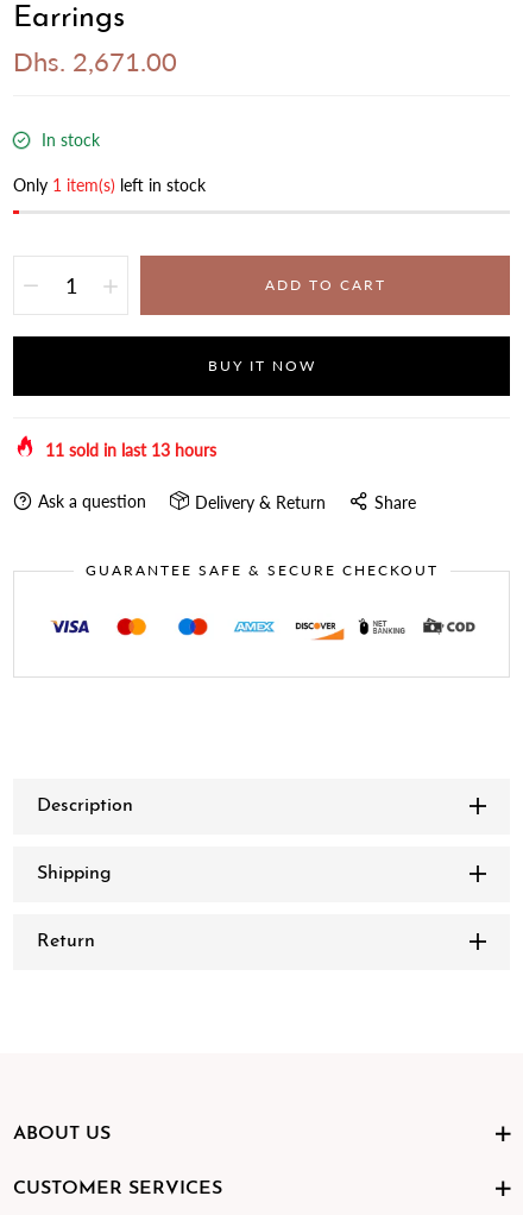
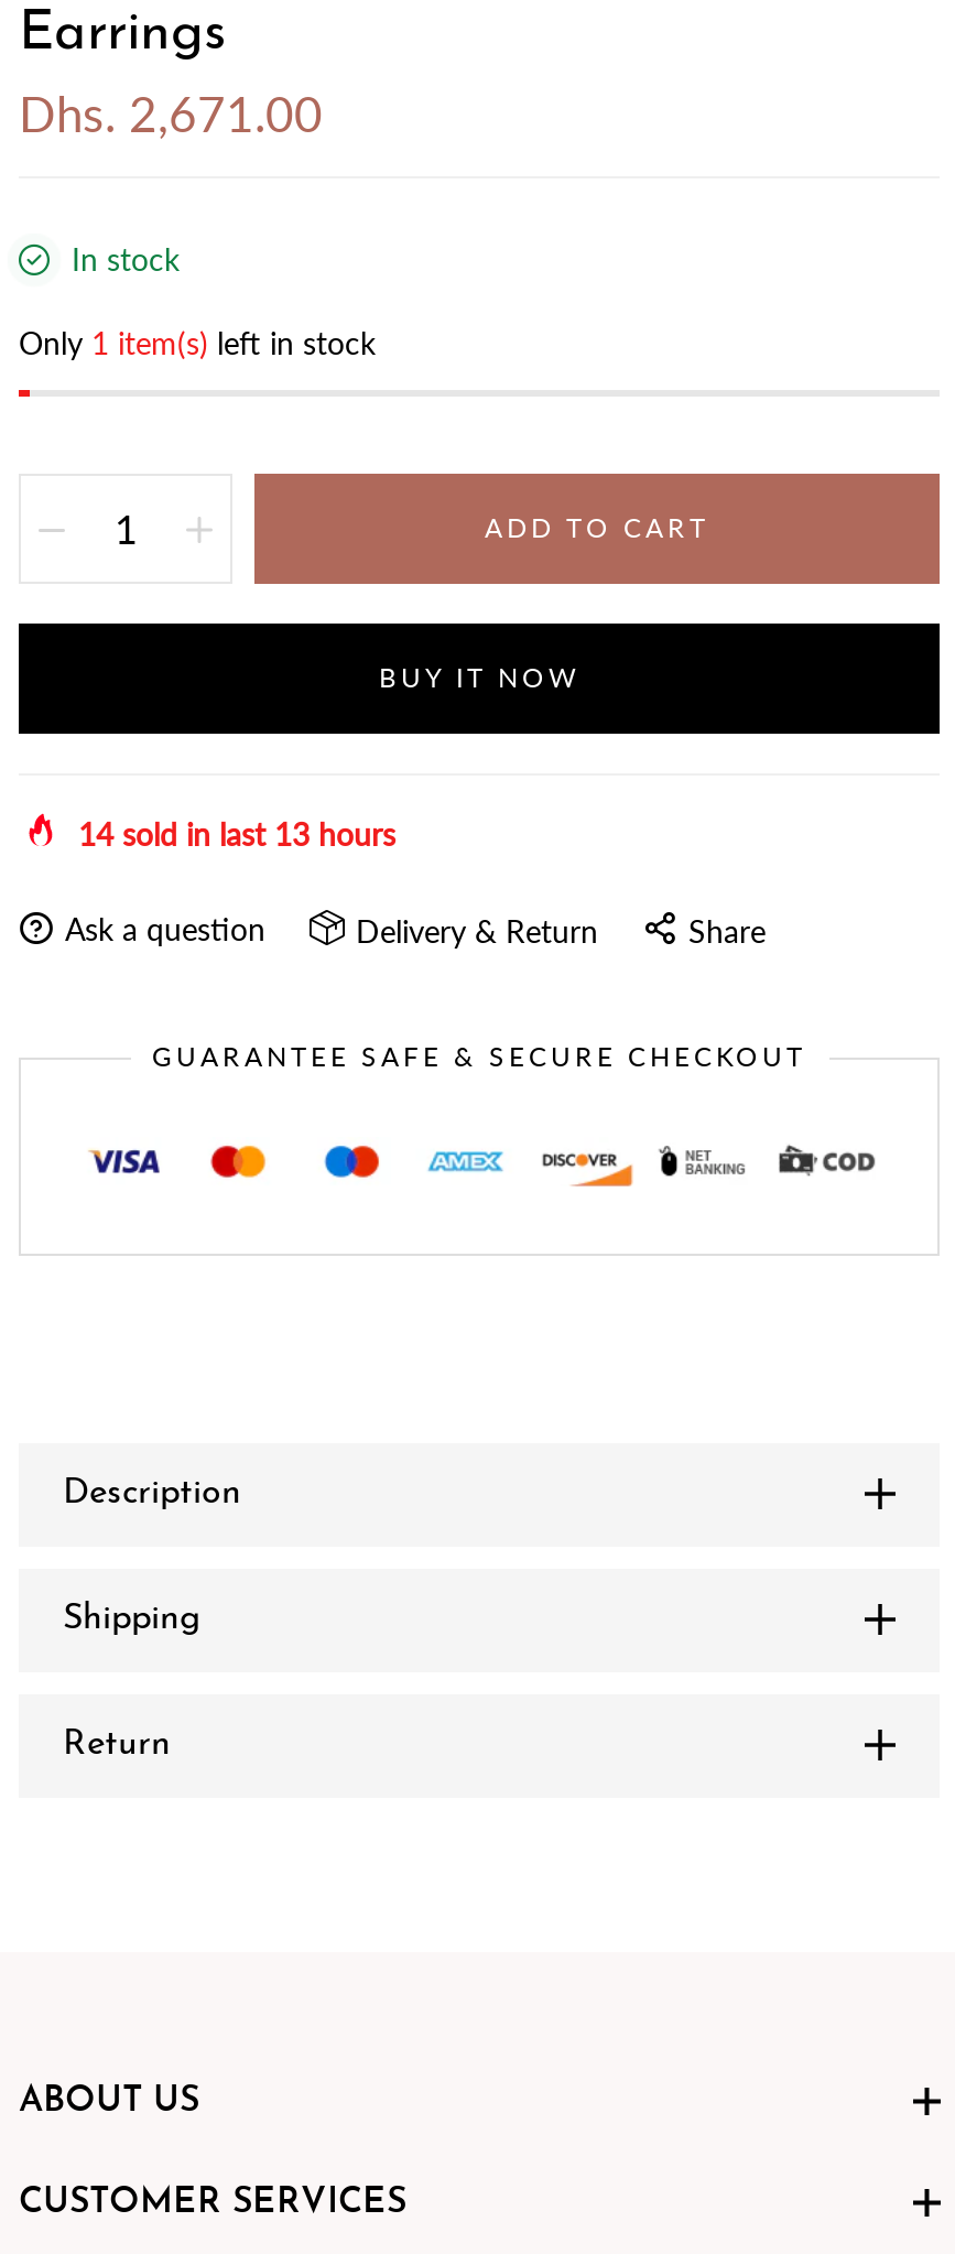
- 11 sold in last 13 hours
+ 14 sold in last 13 hours
